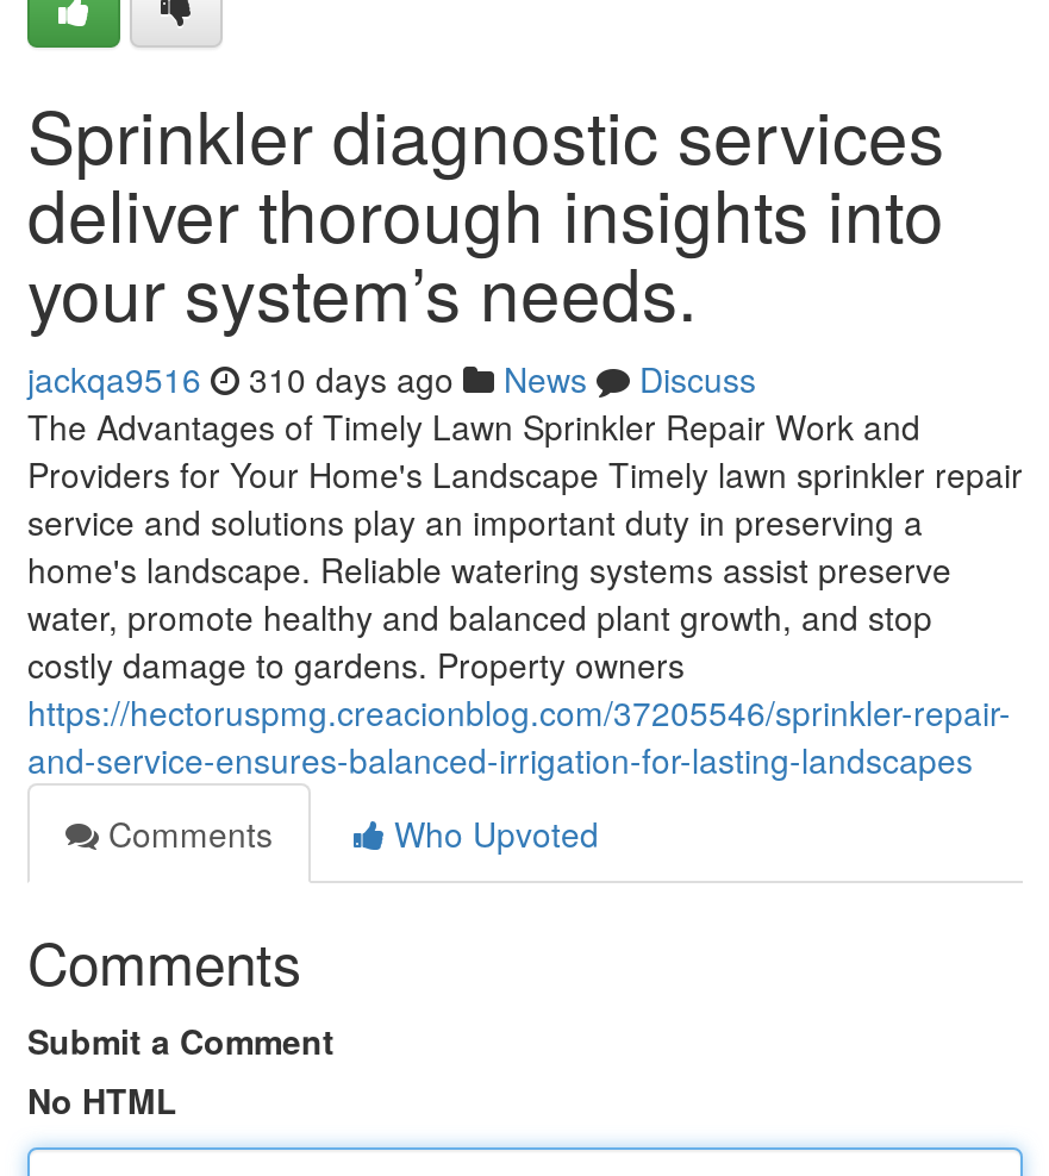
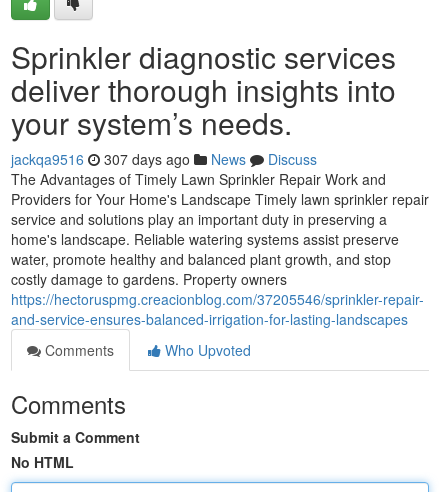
- jackqa9516 310 days ago News Discuss
+ jackqa9516 307 days ago News Discuss
